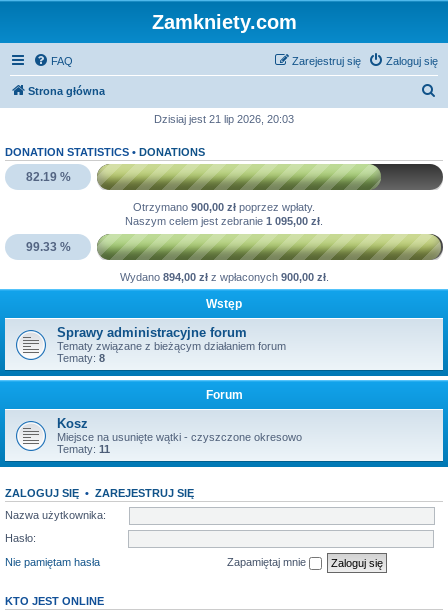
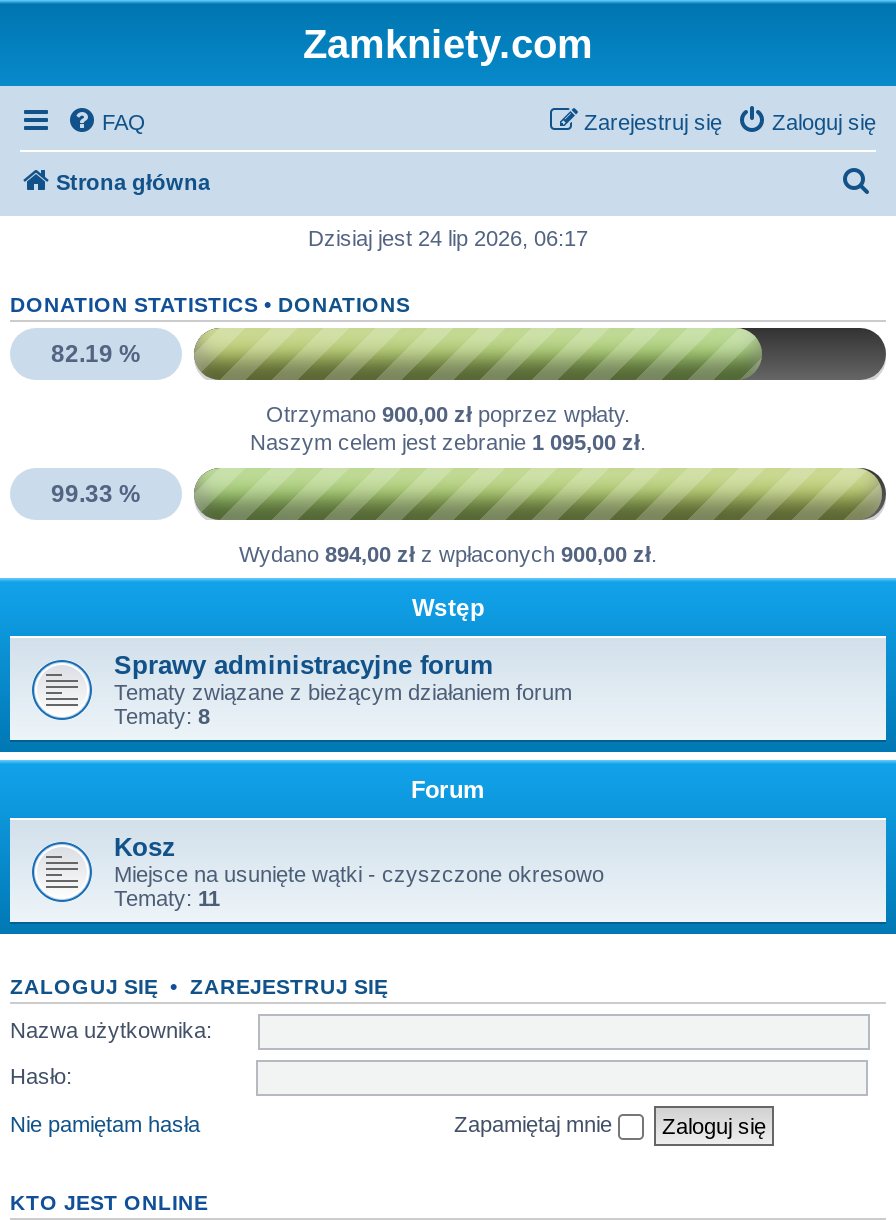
- Dzisiaj jest 21 lip 2026, 20:03
+ Dzisiaj jest 24 lip 2026, 06:17
